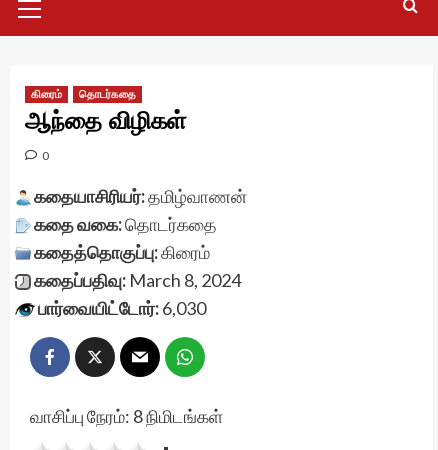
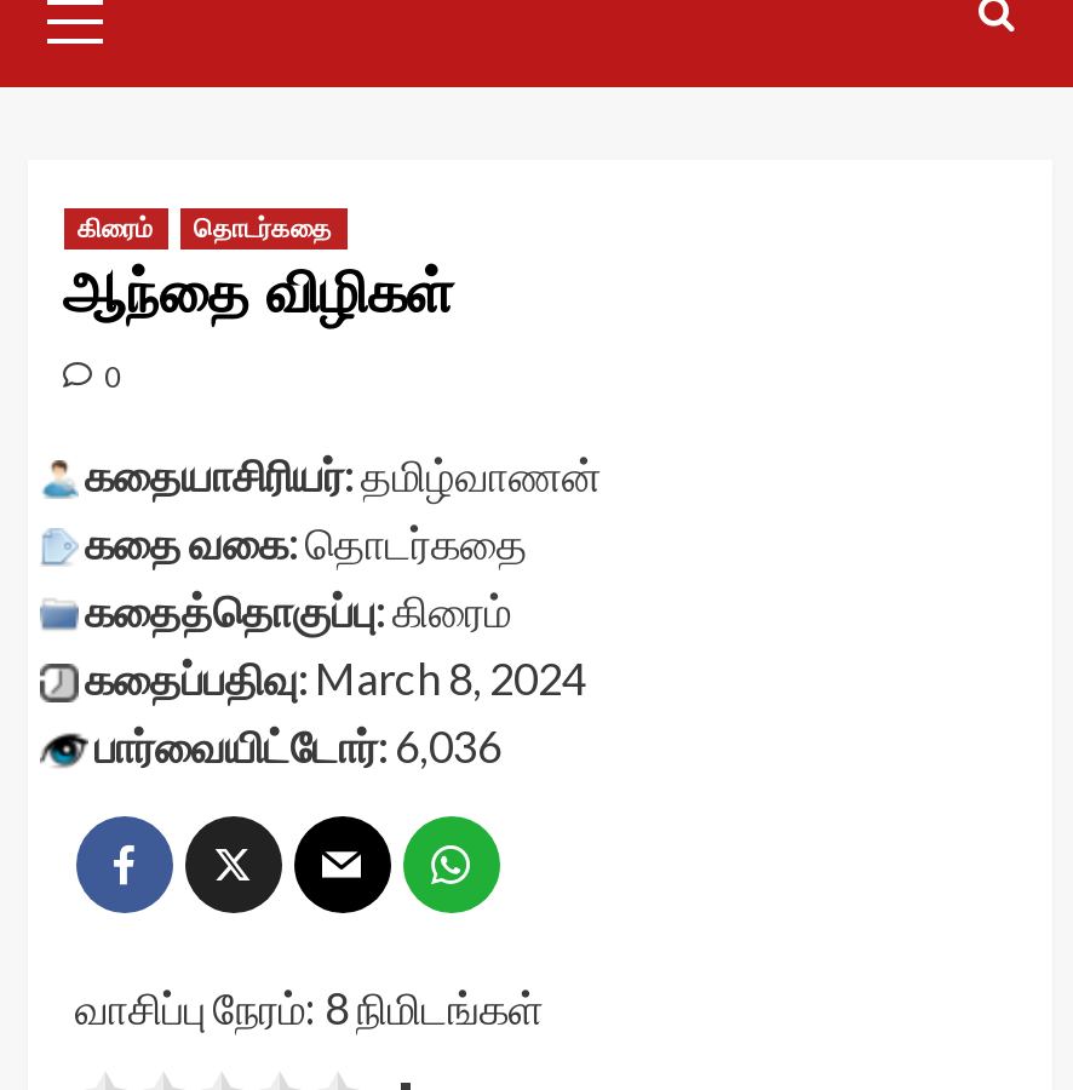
- பார்வையிட்டோர்: 6,030
+ பார்வையிட்டோர்: 6,036
